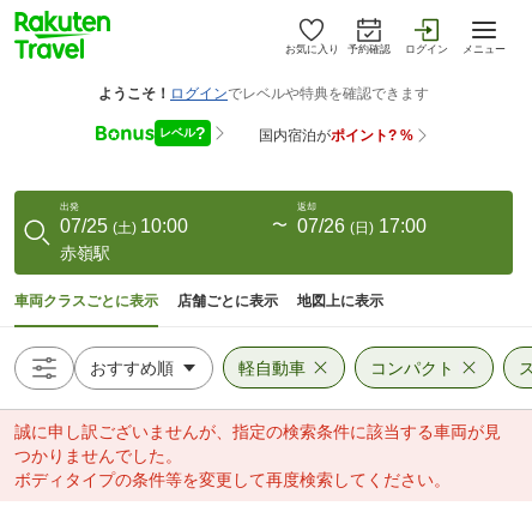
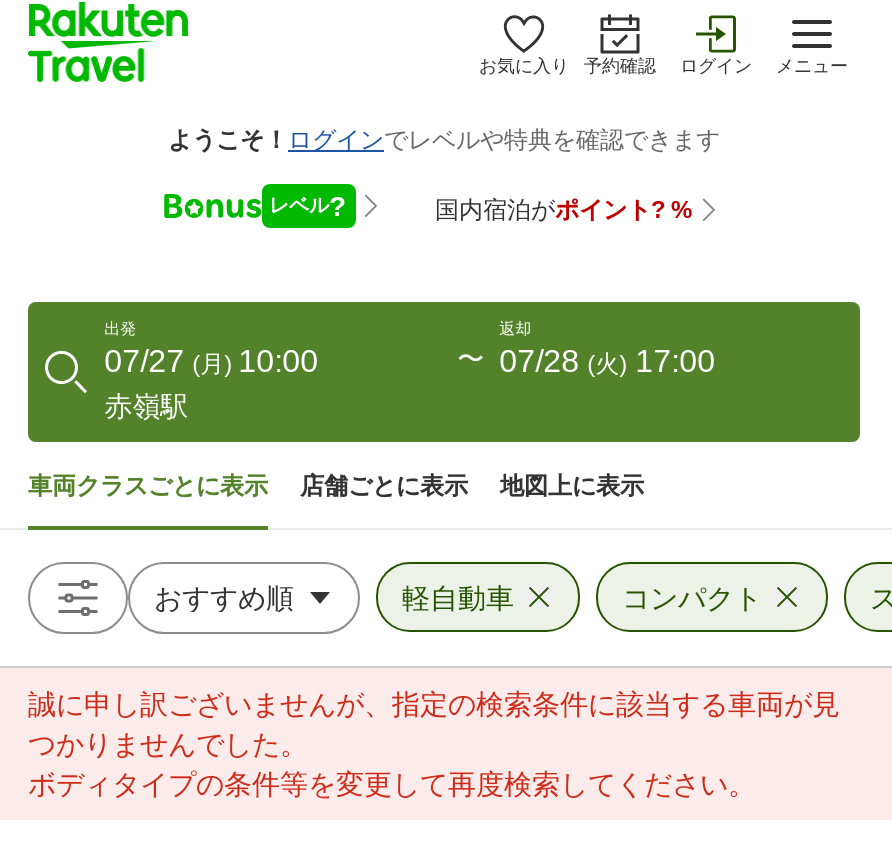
- 07/25 (土) 10:00
+ 07/27 (月) 10:00

- 07/26 (日) 17:00
+ 07/28 (火) 17:00
